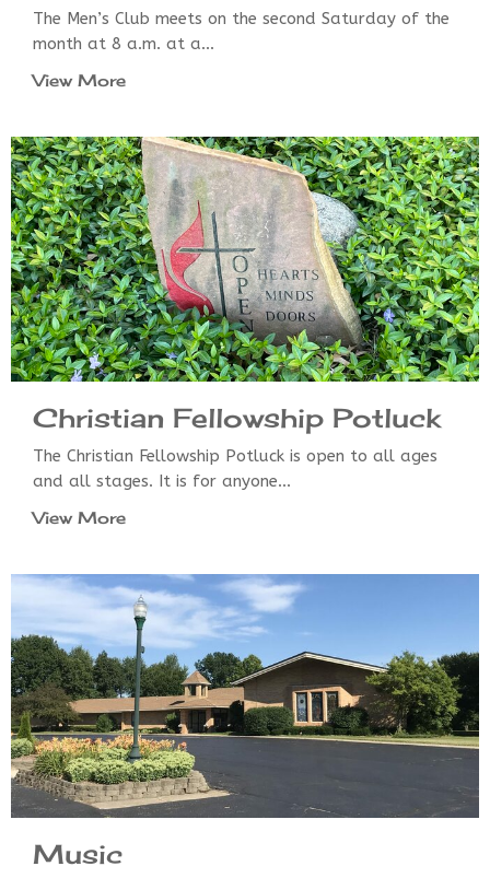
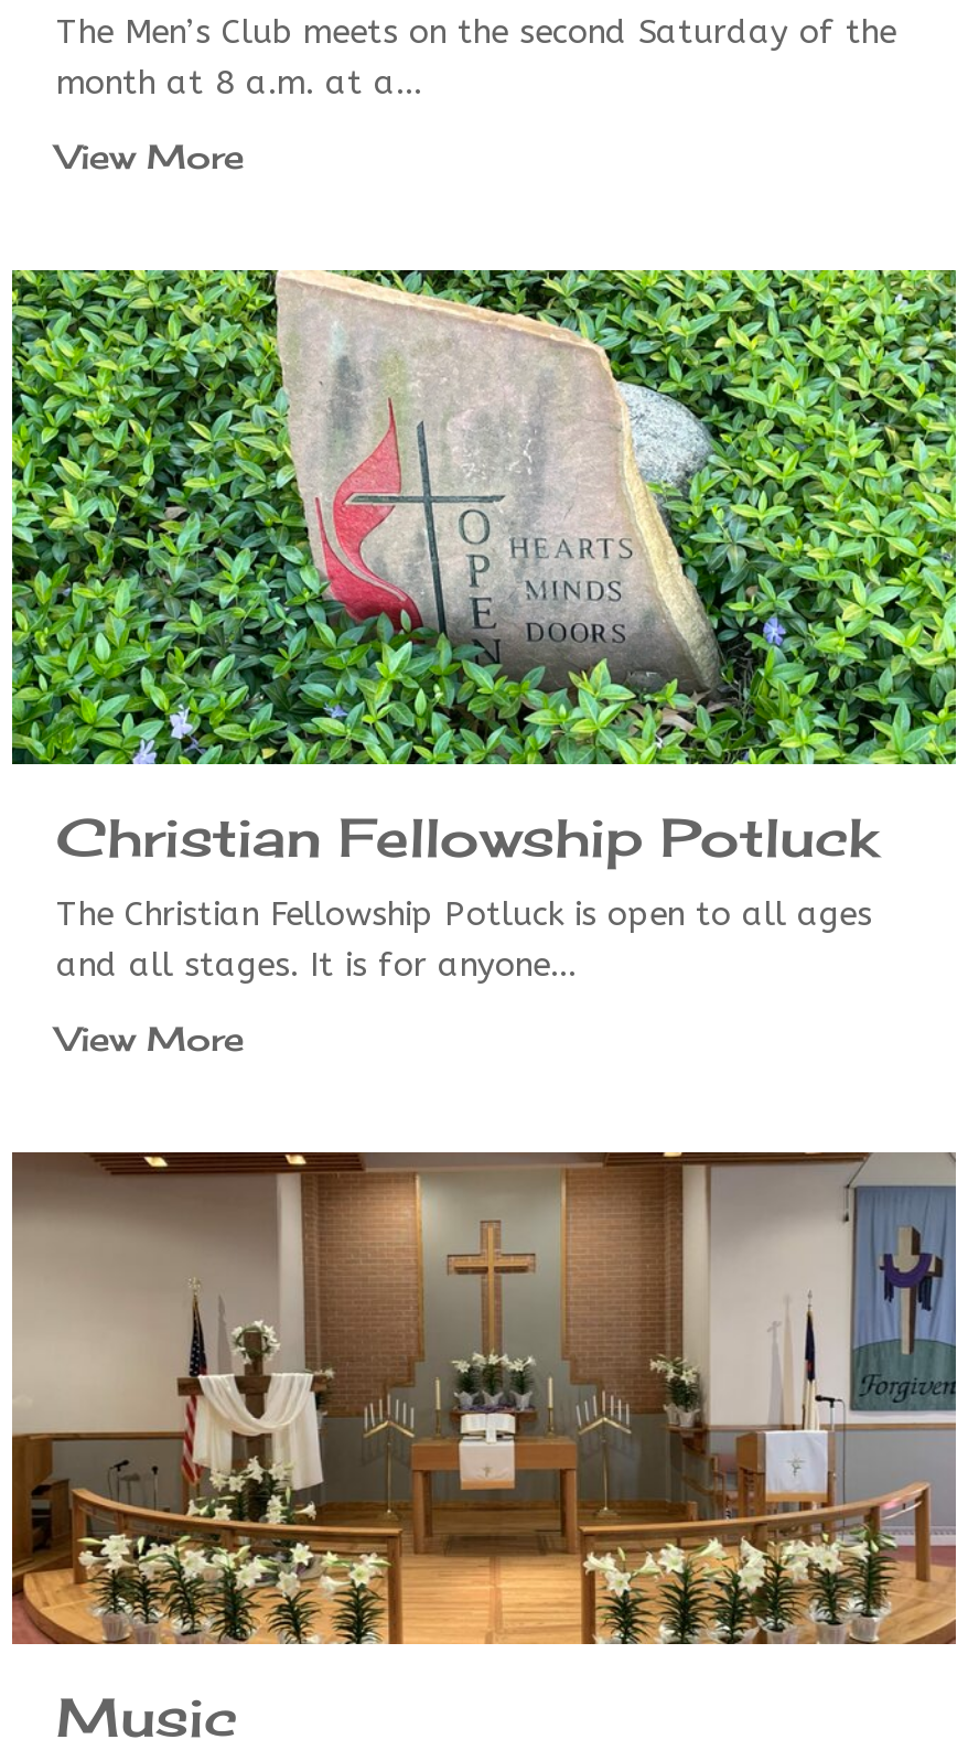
- [image]
+ [image]
